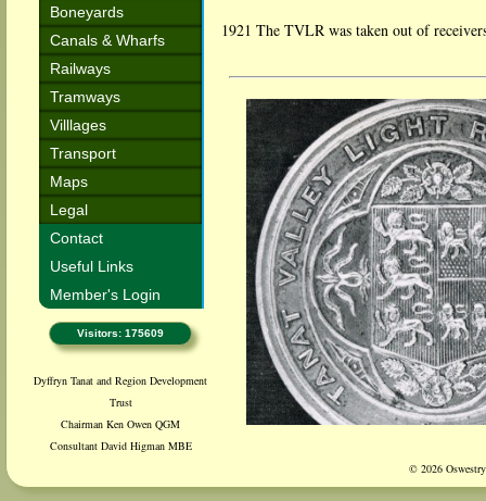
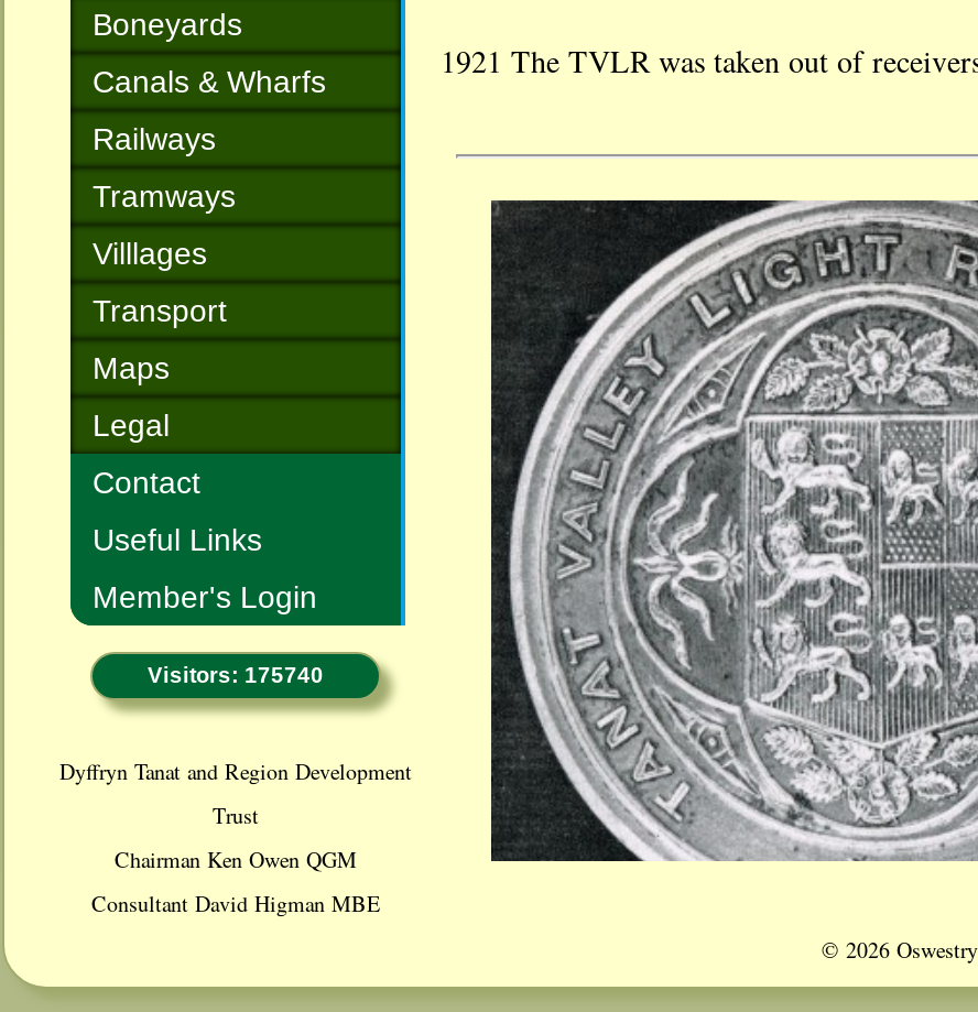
- Visitors: 175609
+ Visitors: 175740
